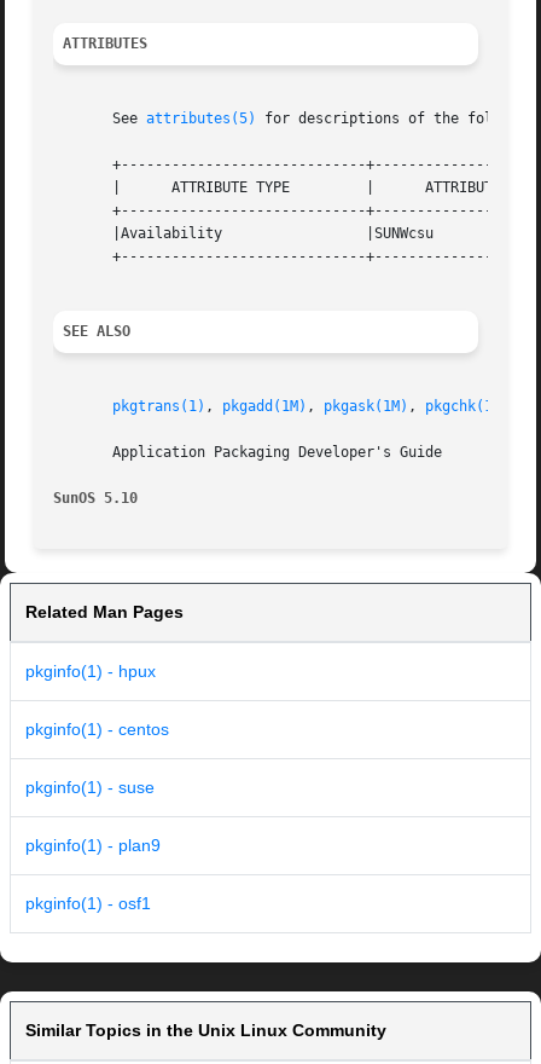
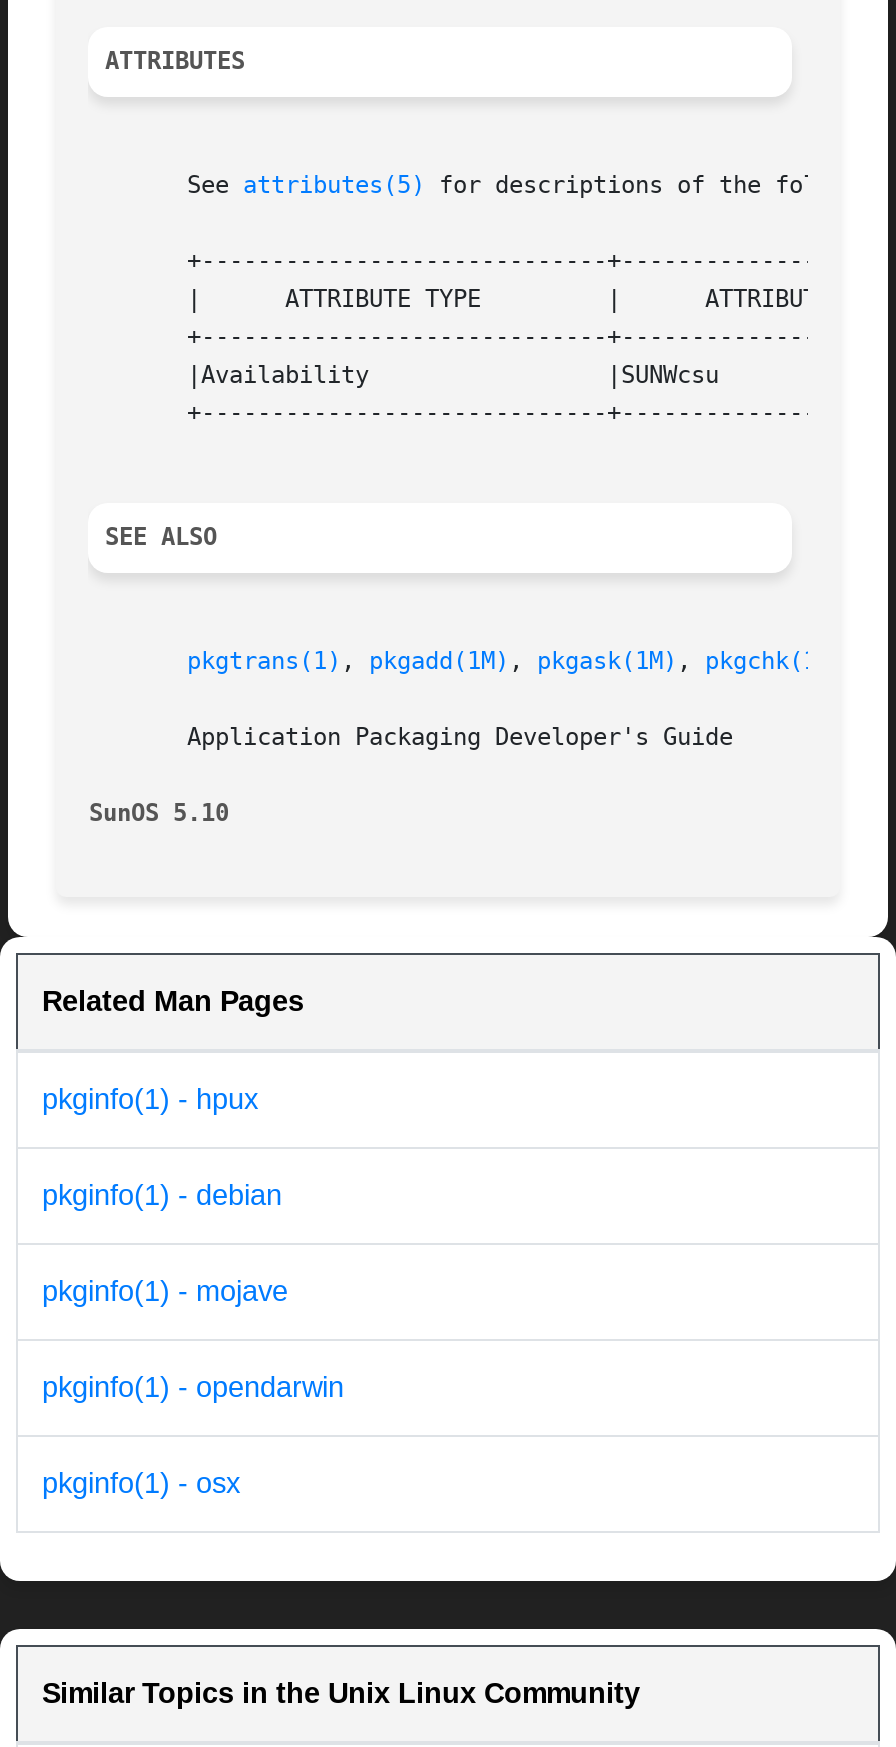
- pkginfo(1) - centos
+ pkginfo(1) - debian

- pkginfo(1) - suse
+ pkginfo(1) - mojave

- pkginfo(1) - plan9
+ pkginfo(1) - opendarwin

- pkginfo(1) - osf1
+ pkginfo(1) - osx
